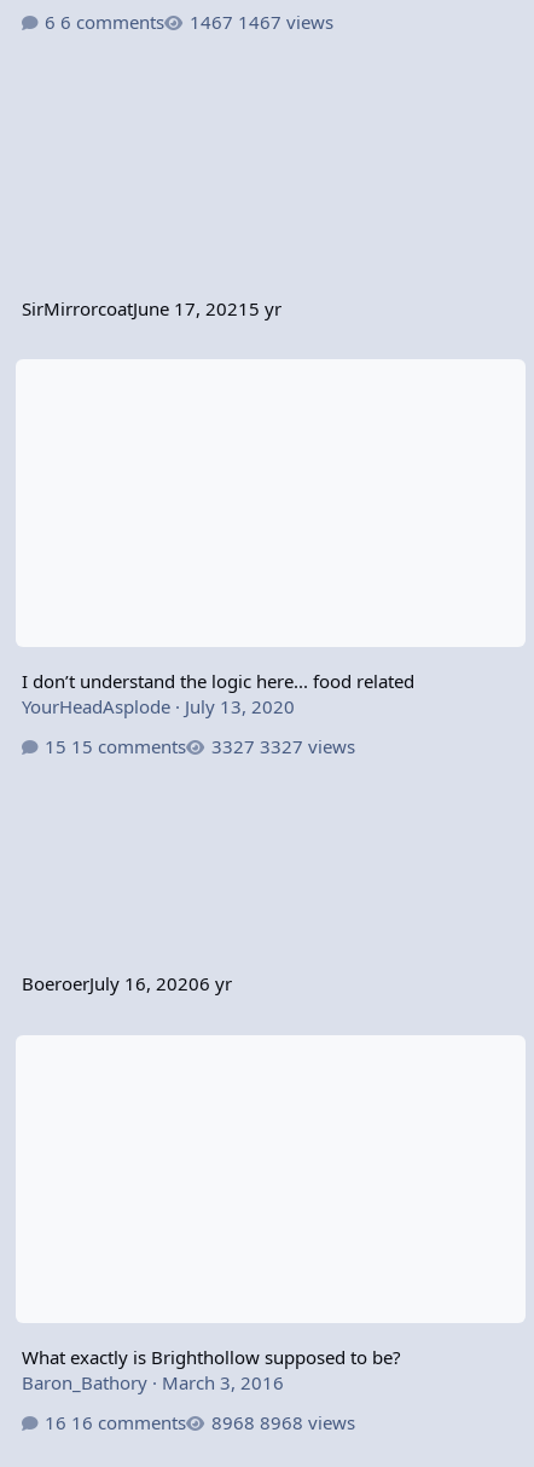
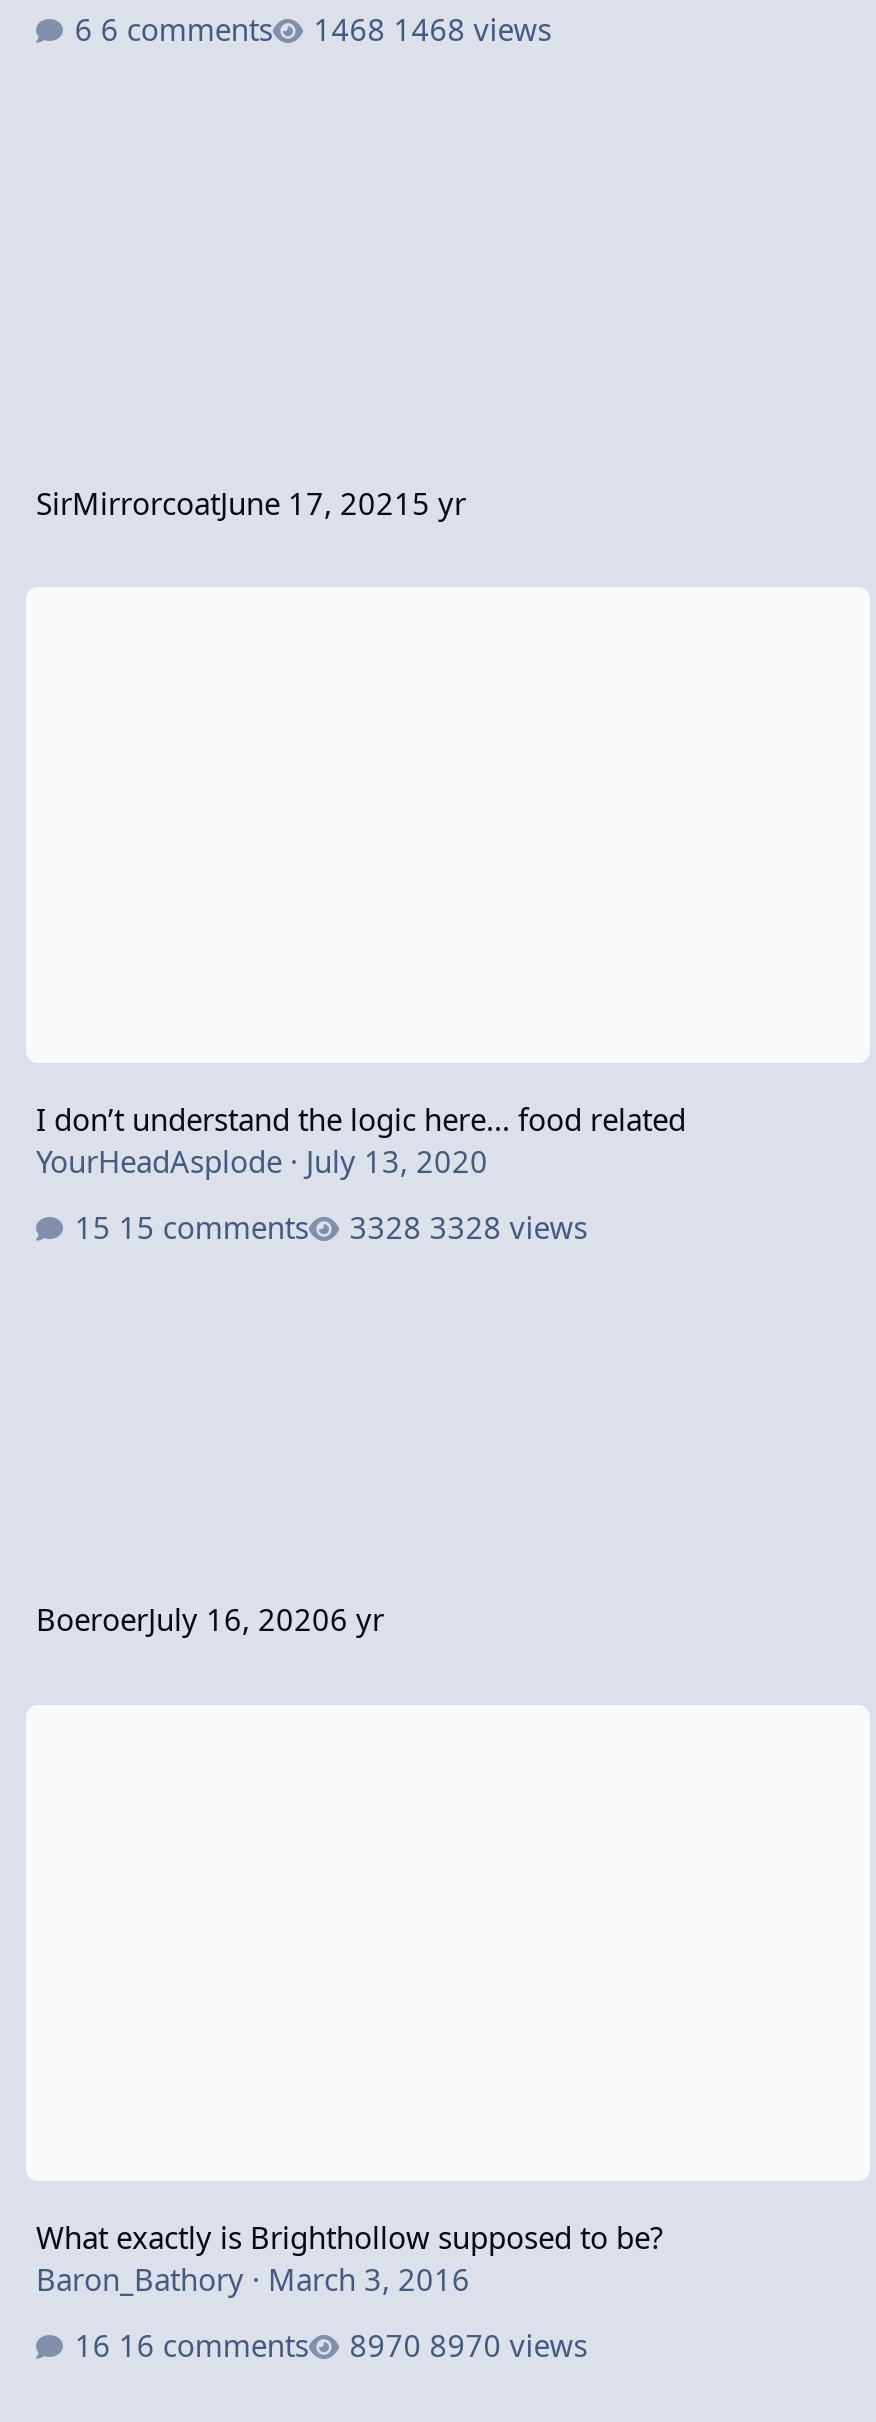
- 1467 views
+ 1468 views

- 3327 views
+ 3328 views

- 8968 views
+ 8970 views
